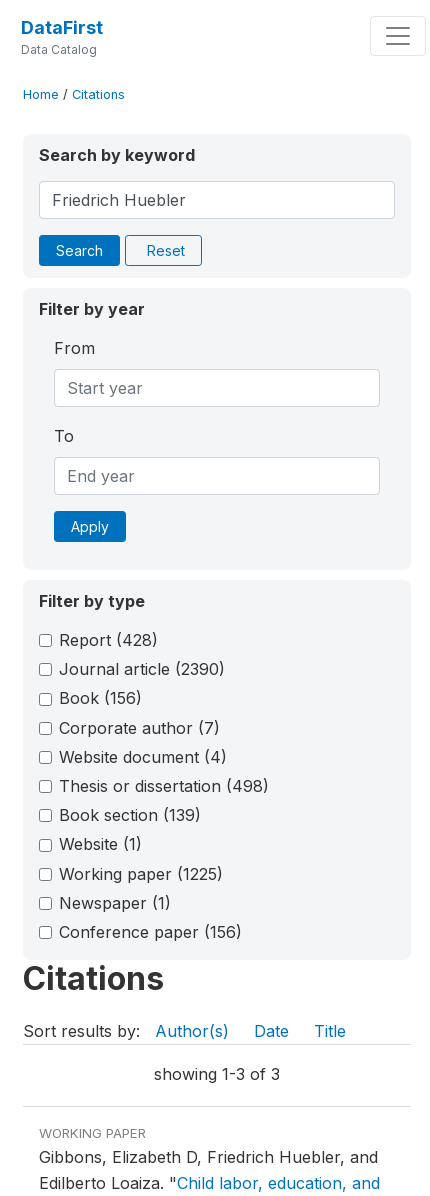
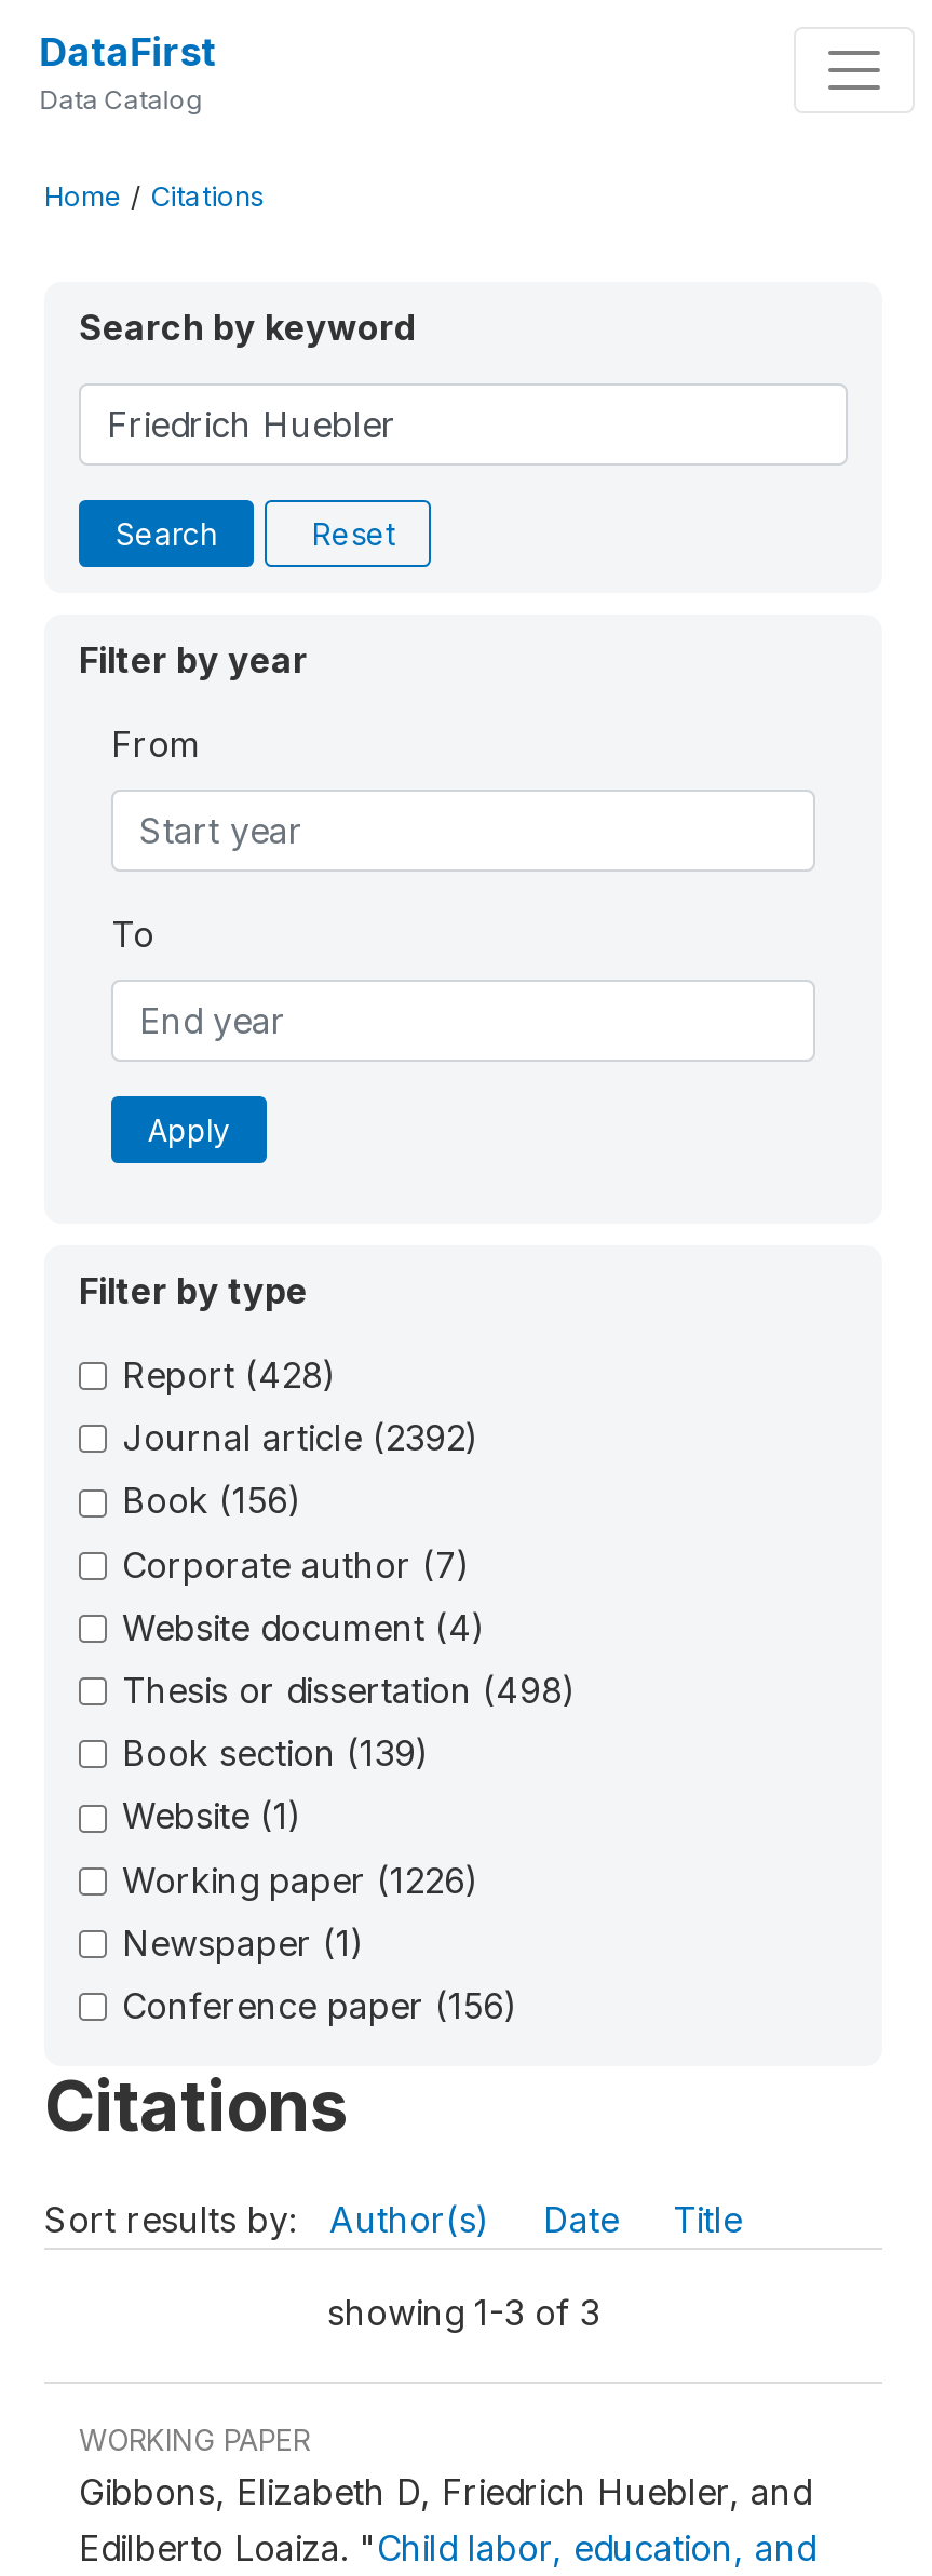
- Journal article (2390)
+ Journal article (2392)

- Working paper (1225)
+ Working paper (1226)
